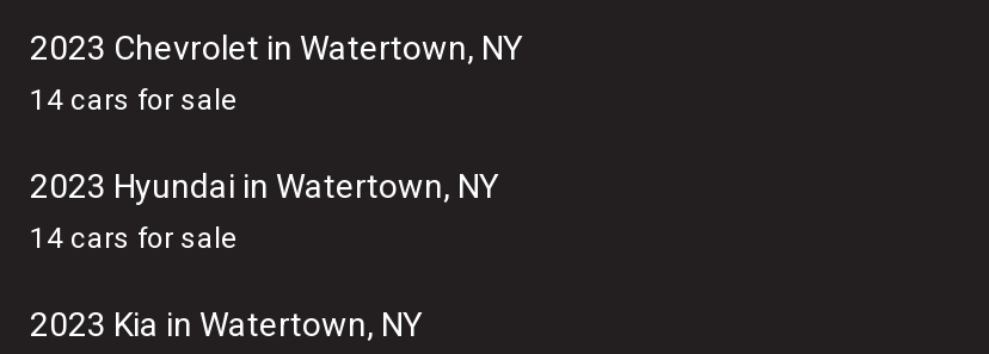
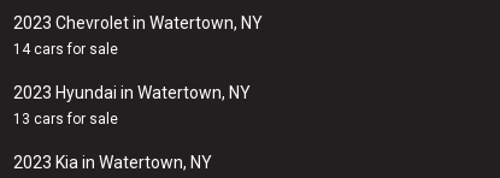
- 14 cars for sale
+ 13 cars for sale
